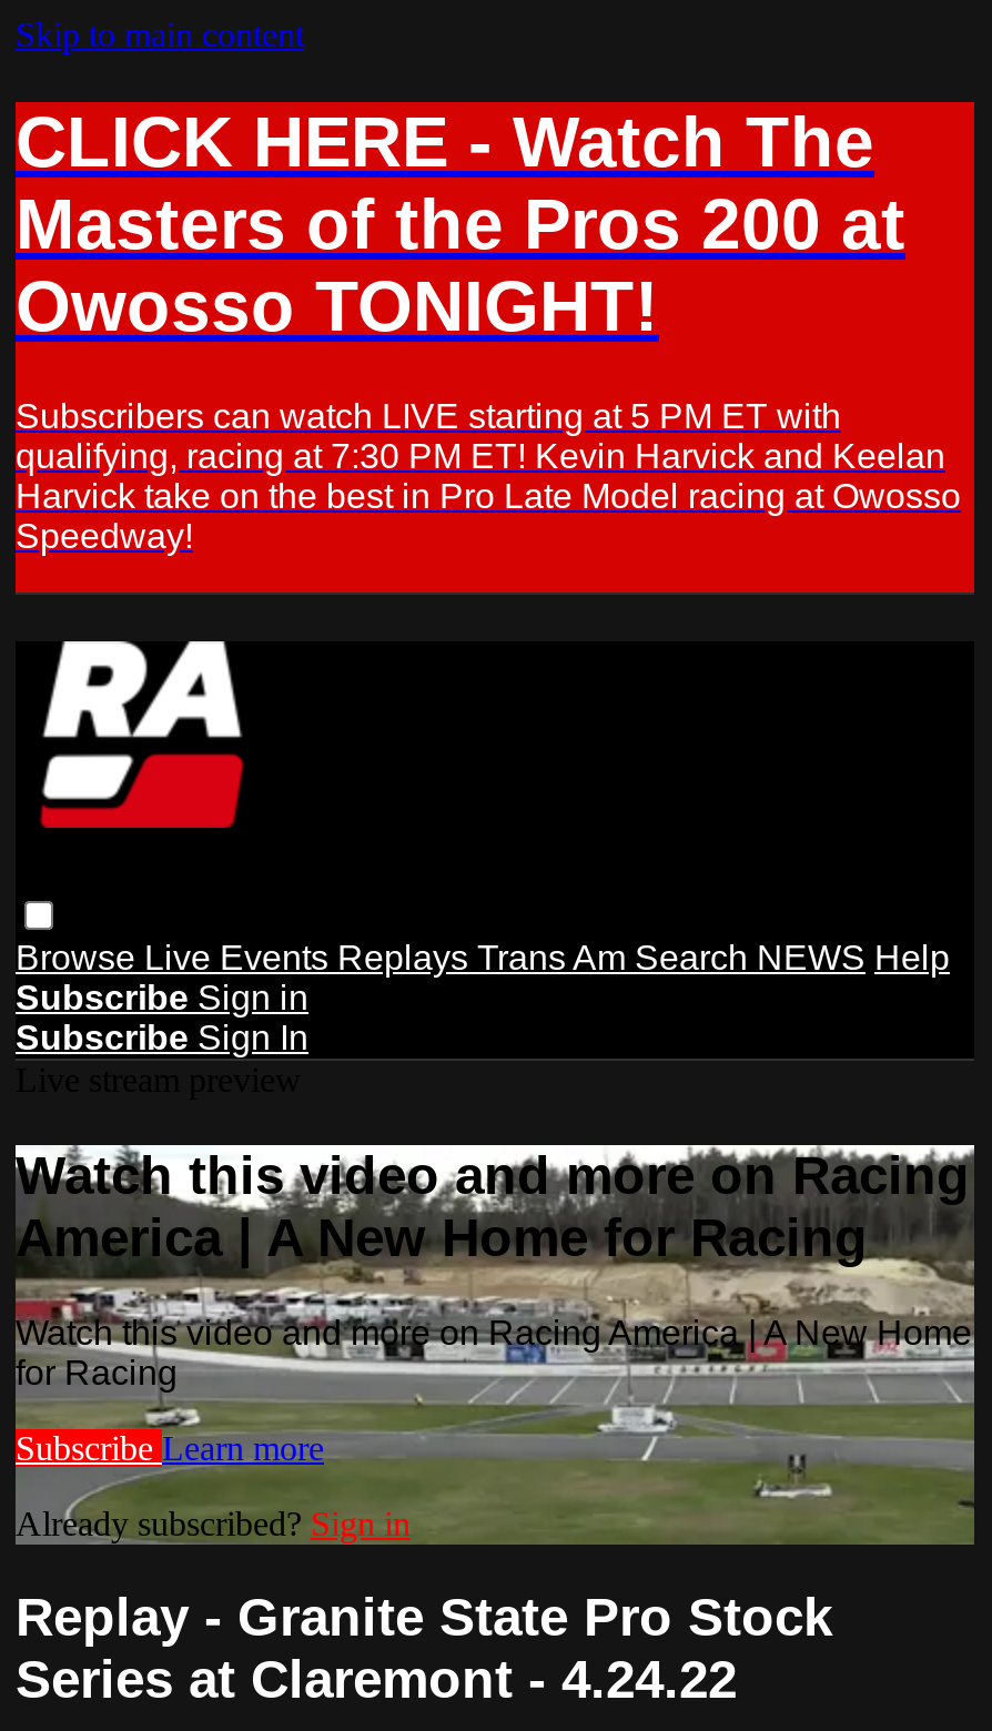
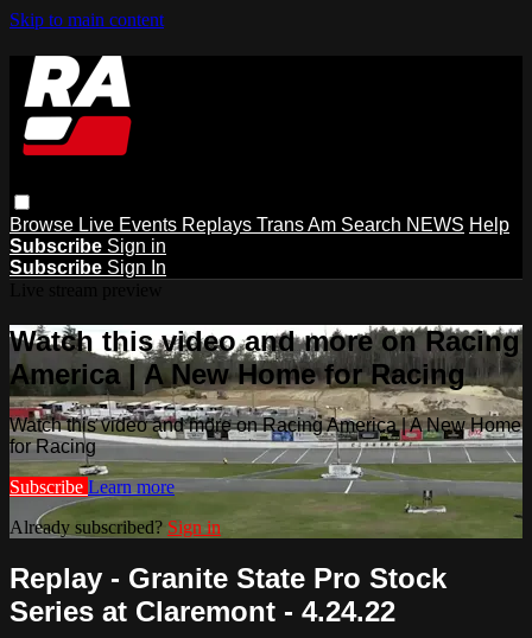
- [image]
- CLICK HERE - Watch The
- Masters of the Pros 200 at
- Owosso TONIGHT!
- Subscribers can watch LIVE starting at 5 PM ET with
- qualifying, racing at 7:30 PM ET! Kevin Harvick and Keelan
- Harvick take on the best in Pro Late Model racing at Owosso
- Speedway!
